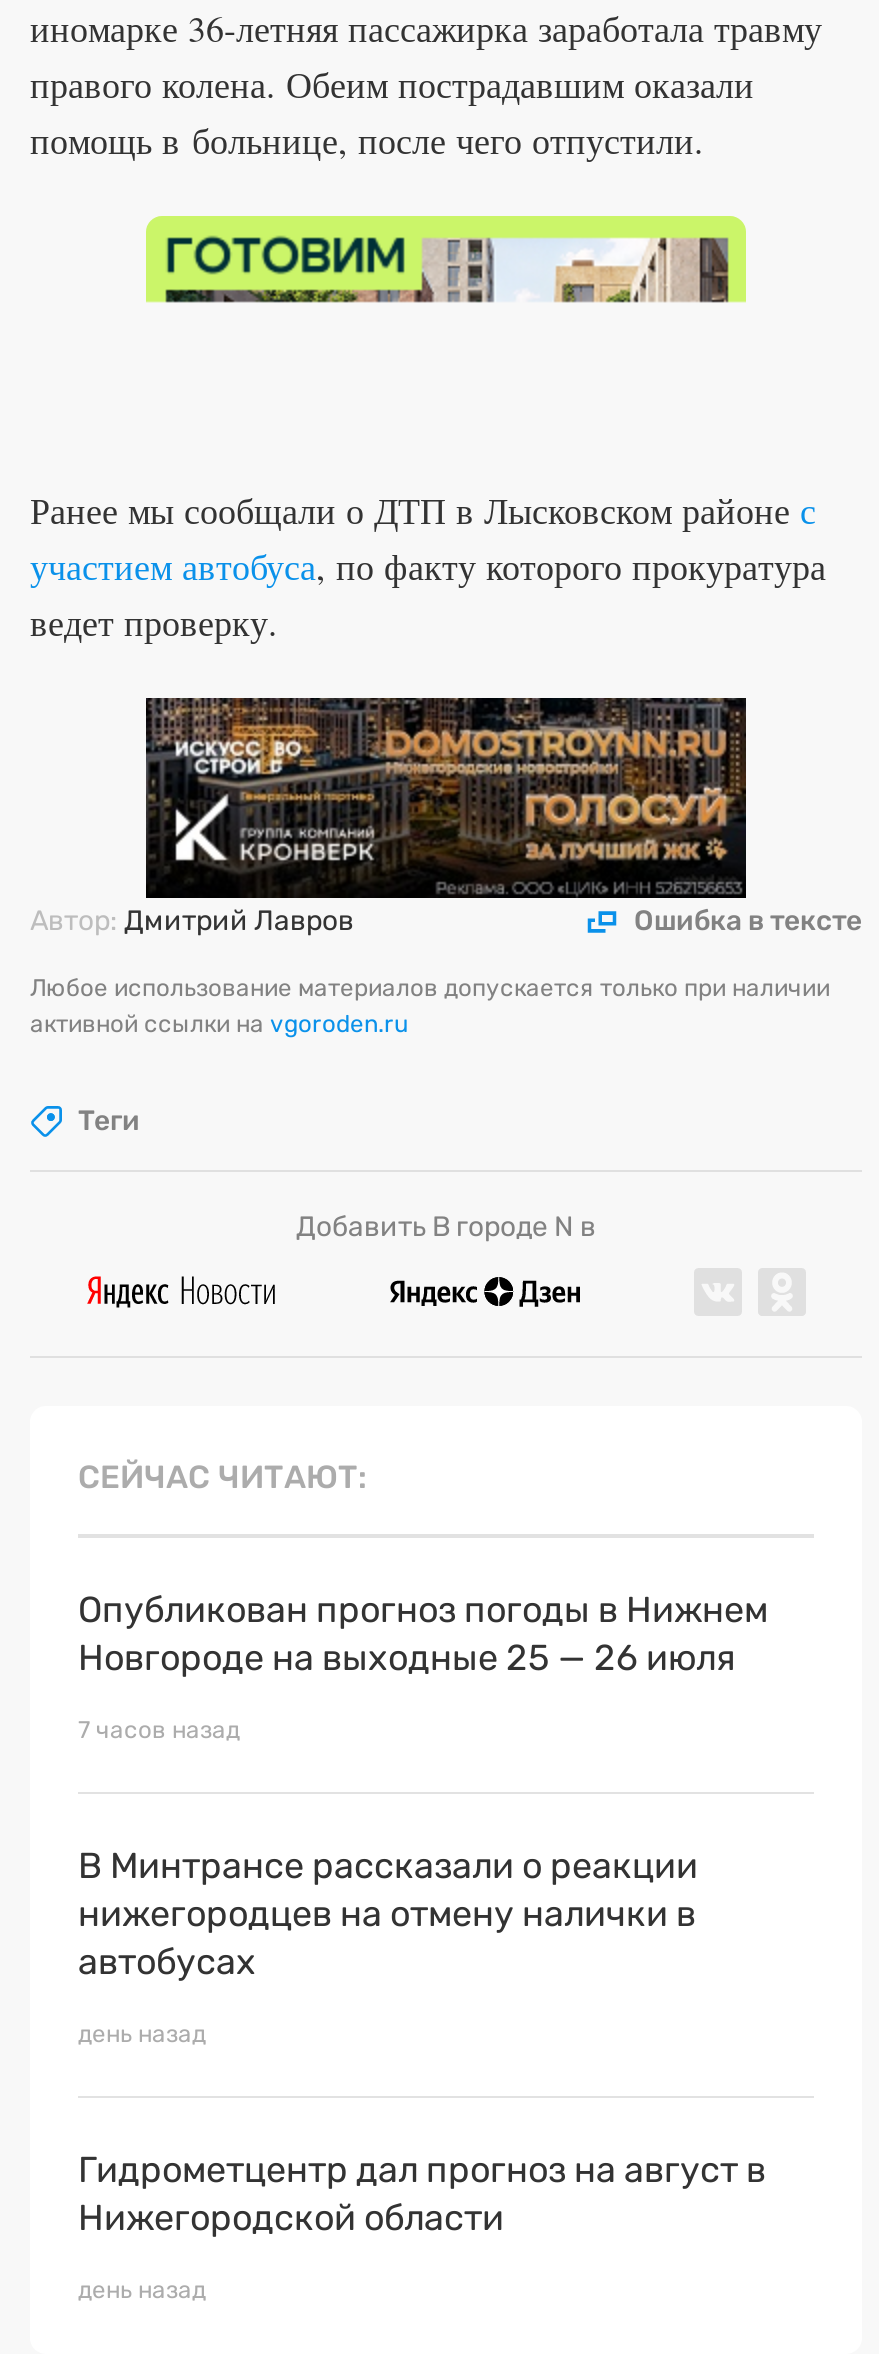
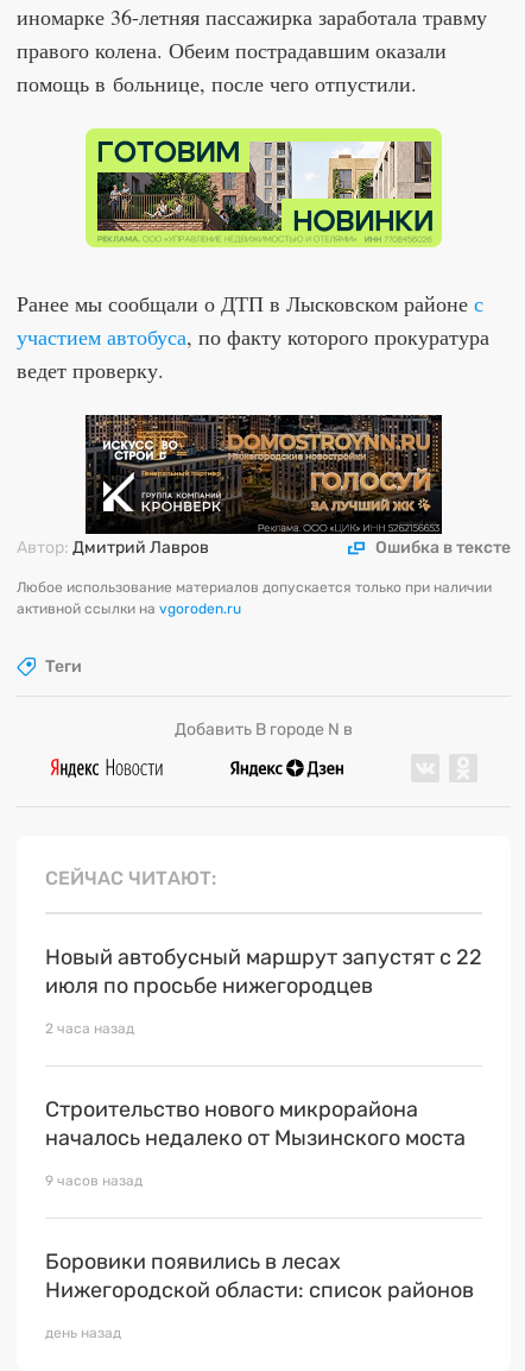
+ [image]

- Опубликован прогноз погоды в Нижнем
- Новгороде на выходные 25 — 26 июля
+ Новый автобусный маршрут запустят с 22
+ июля по просьбе нижегородцев

- 7 часов назад
+ 2 часа назад

- В Минтрансе рассказали о реакции
- нижегородцев на отмену налички в
- автобусах
+ Строительство нового микрорайона
+ началось недалеко от Мызинского моста

- день назад
+ 9 часов назад

- Гидрометцентр дал прогноз на август в
- Нижегородской области
+ Боровики появились в лесах
+ Нижегородской области: список районов
